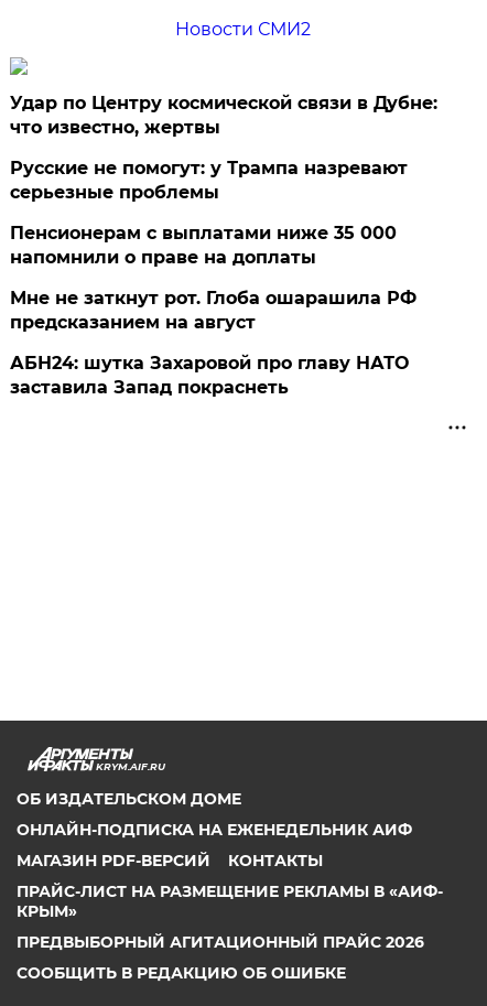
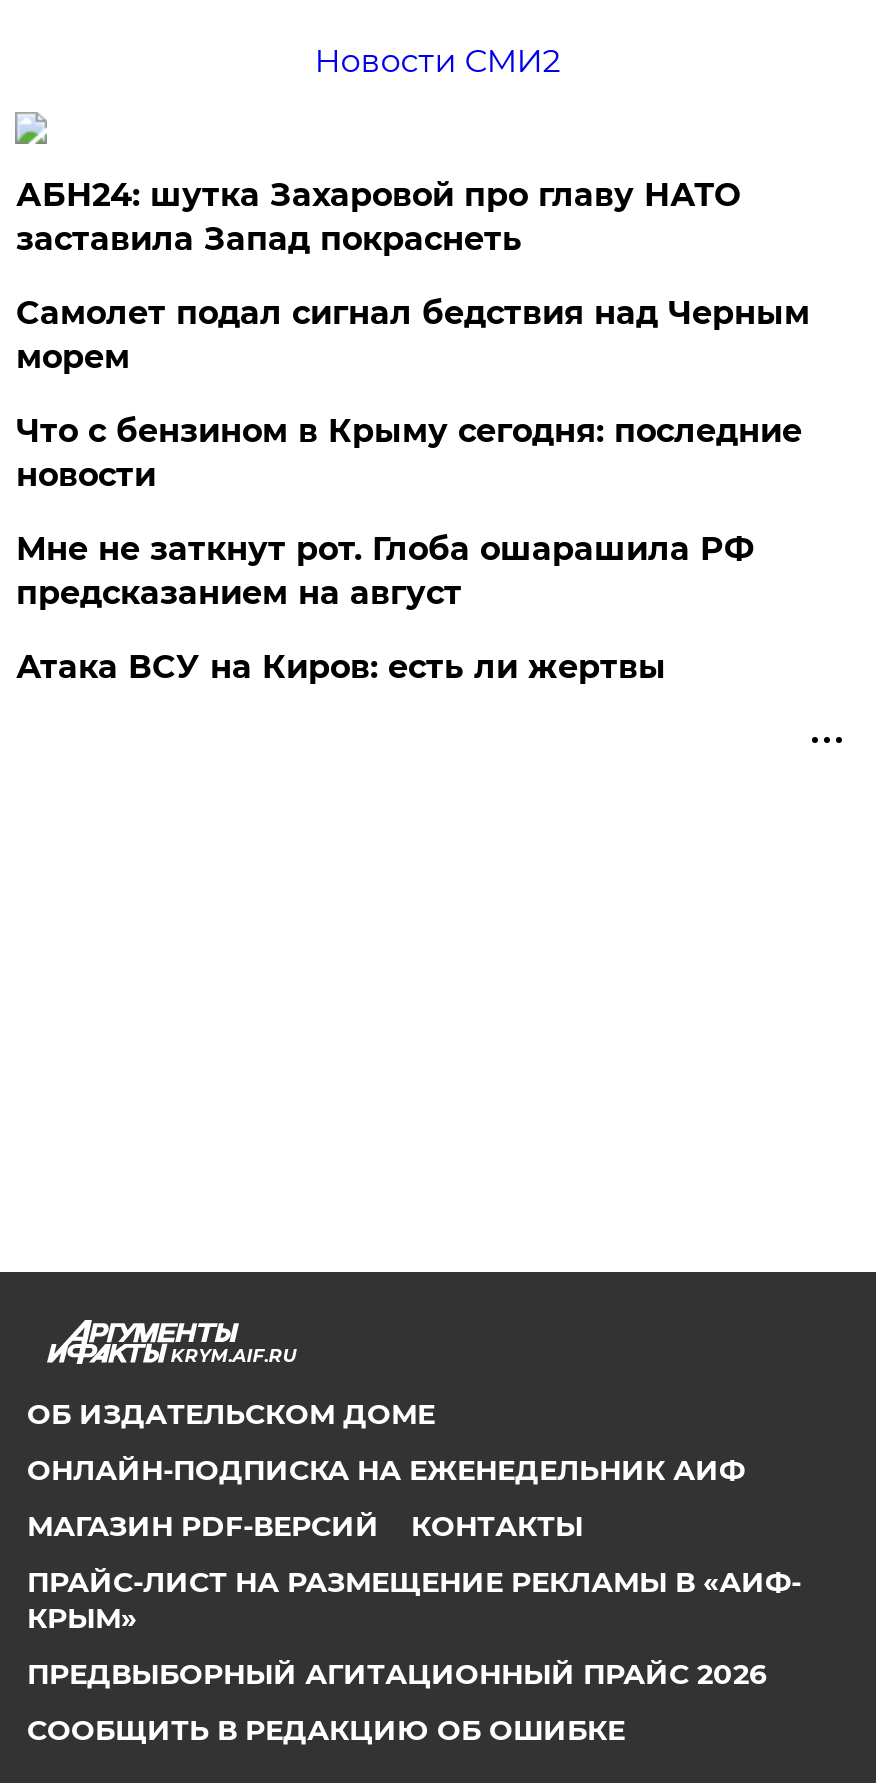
- Удар по Центру космической связи в Дубне:
- что известно, жертвы

- Русские не помогут: у Трампа назревают
- серьезные проблемы
+ Самолет подал сигнал бедствия над Черным
+ морем

- Пенсионерам с выплатами ниже 35 000
- напомнили о праве на доплаты
+ Что с бензином в Крыму сегодня: последние
+ новости

+ Атака ВСУ на Киров: есть ли жертвы

moved up: АБН24: шутка Захаровой про главу НАТО | заставила Запад покраснеть
